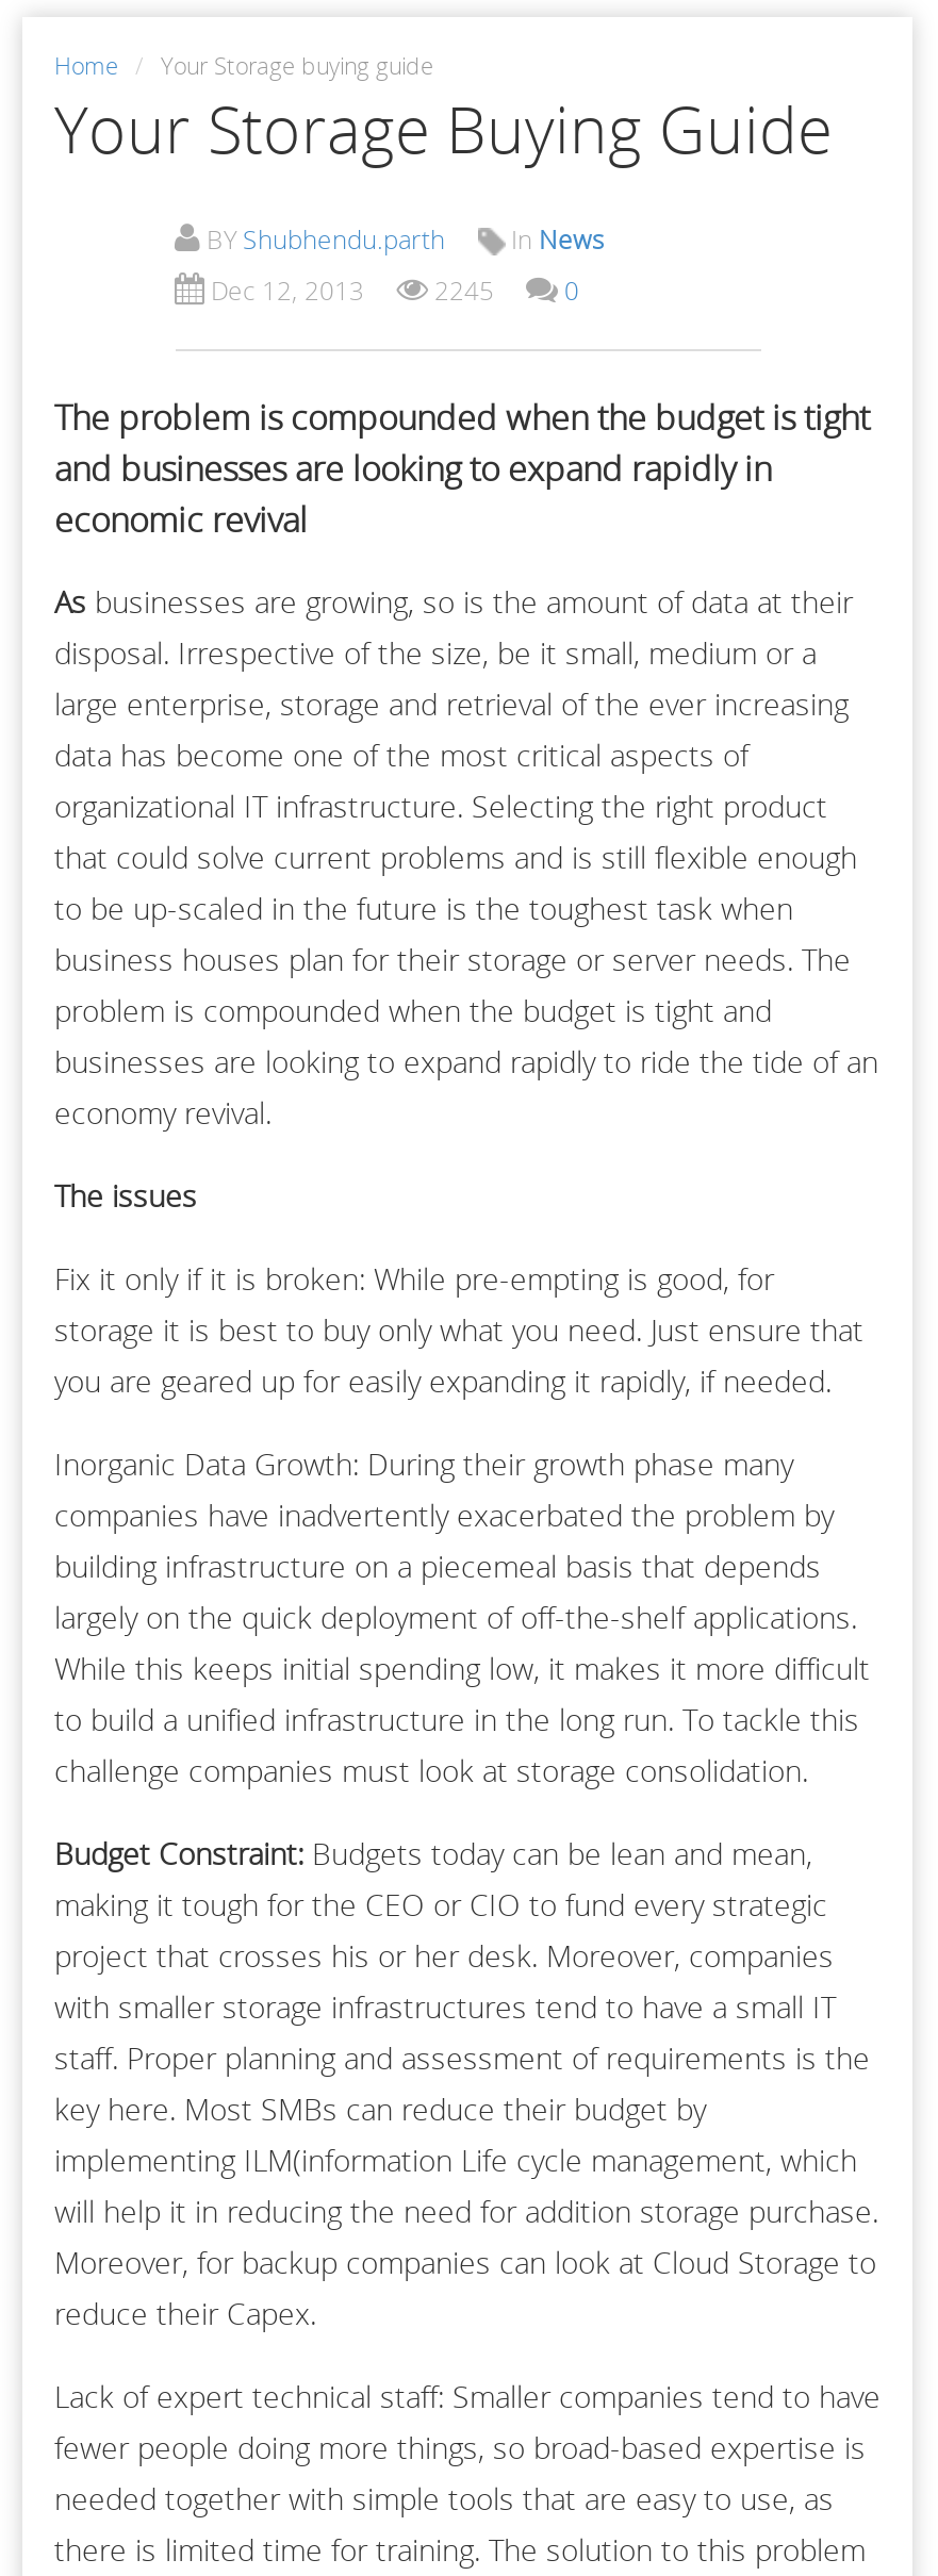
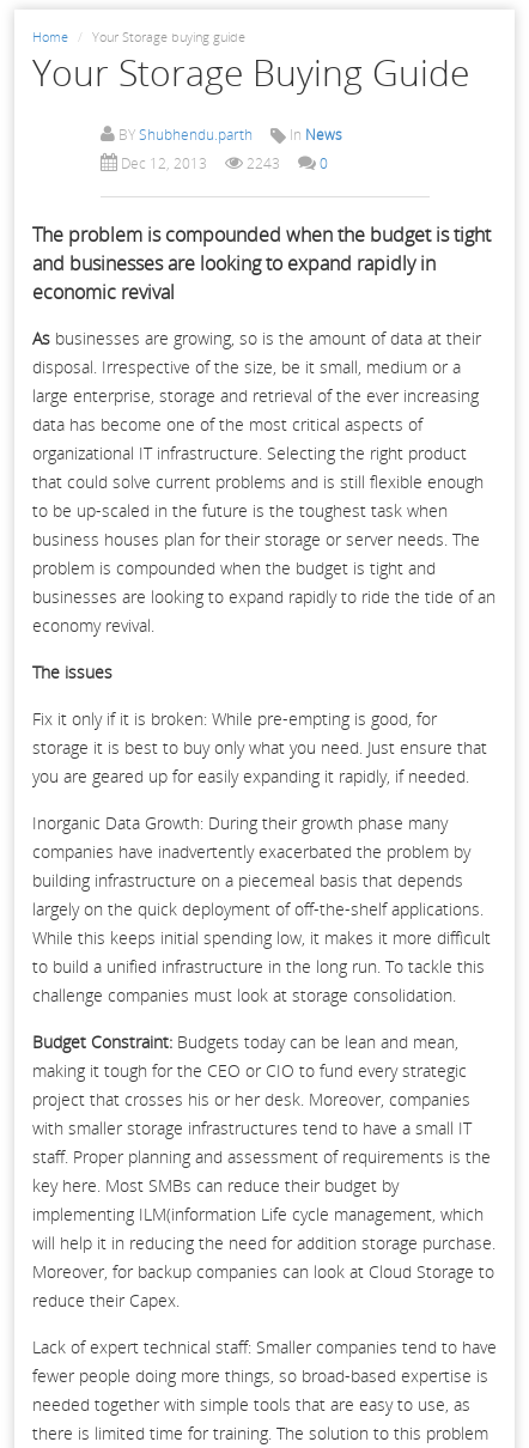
- Dec 12, 2013 2245 0
+ Dec 12, 2013 2243 0
